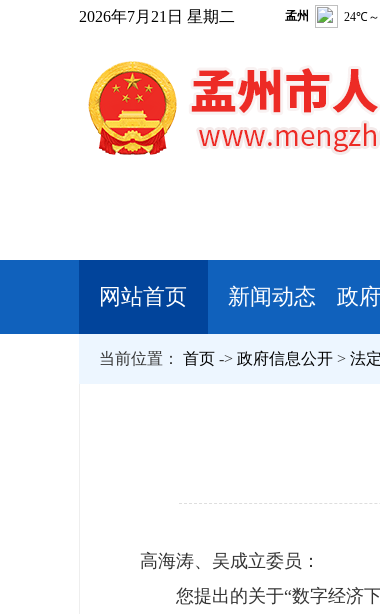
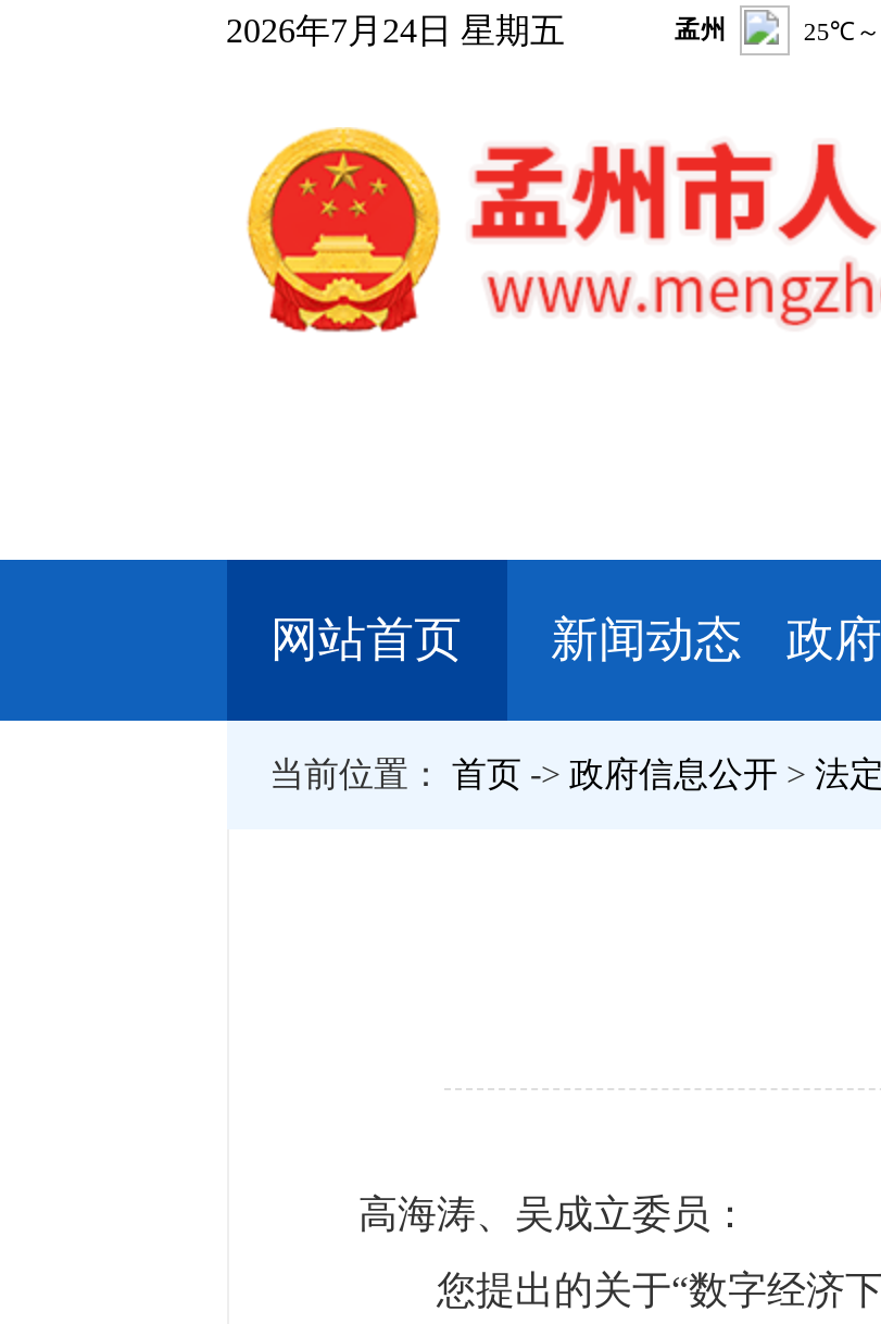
- 2026年7月21日 星期二
+ 2026年7月24日 星期五
